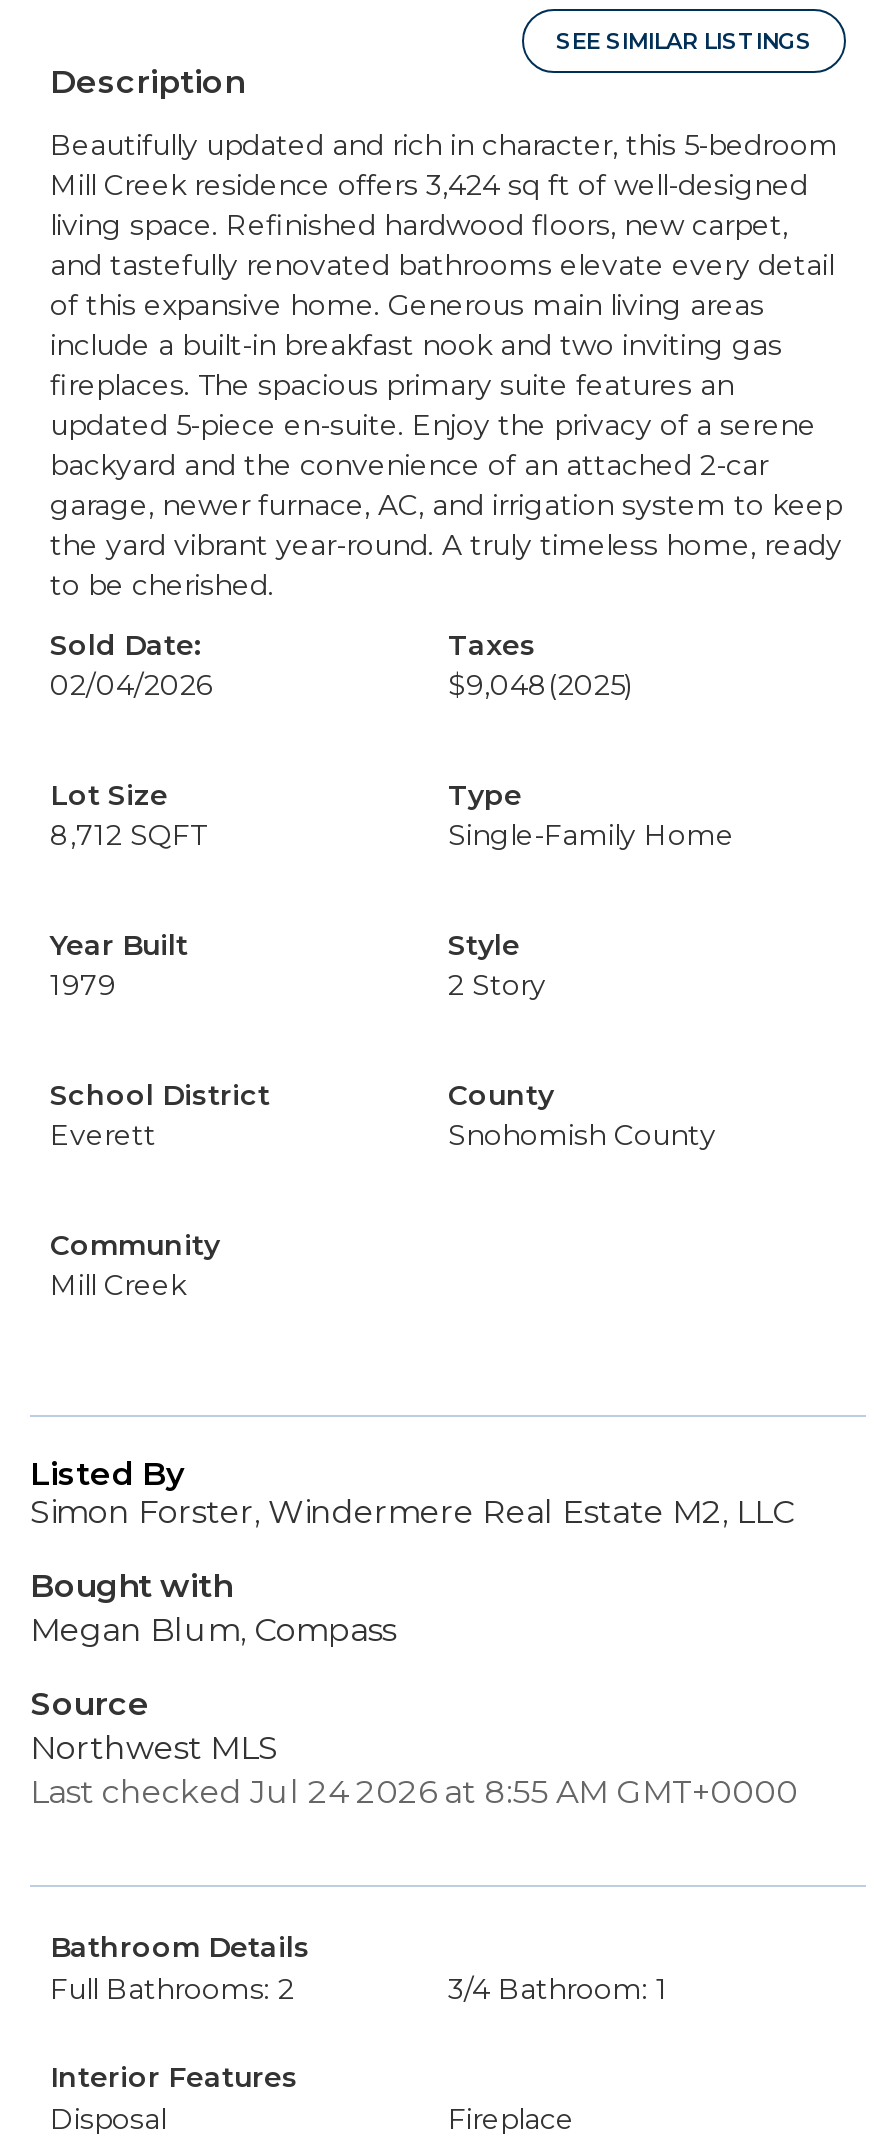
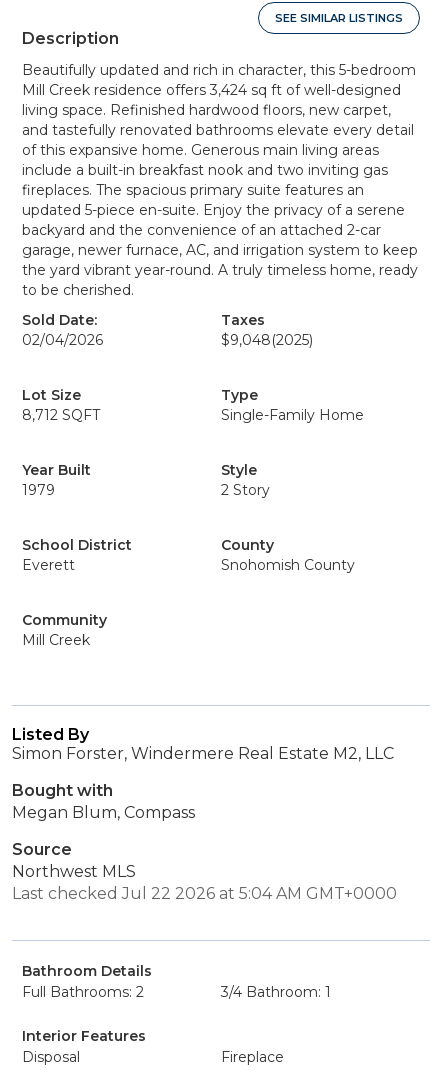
- Last checked Jul 24 2026 at 8:55 AM GMT+0000
+ Last checked Jul 22 2026 at 5:04 AM GMT+0000
